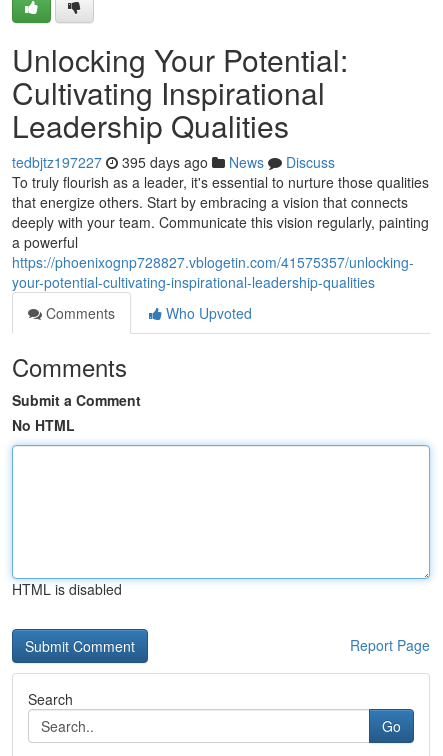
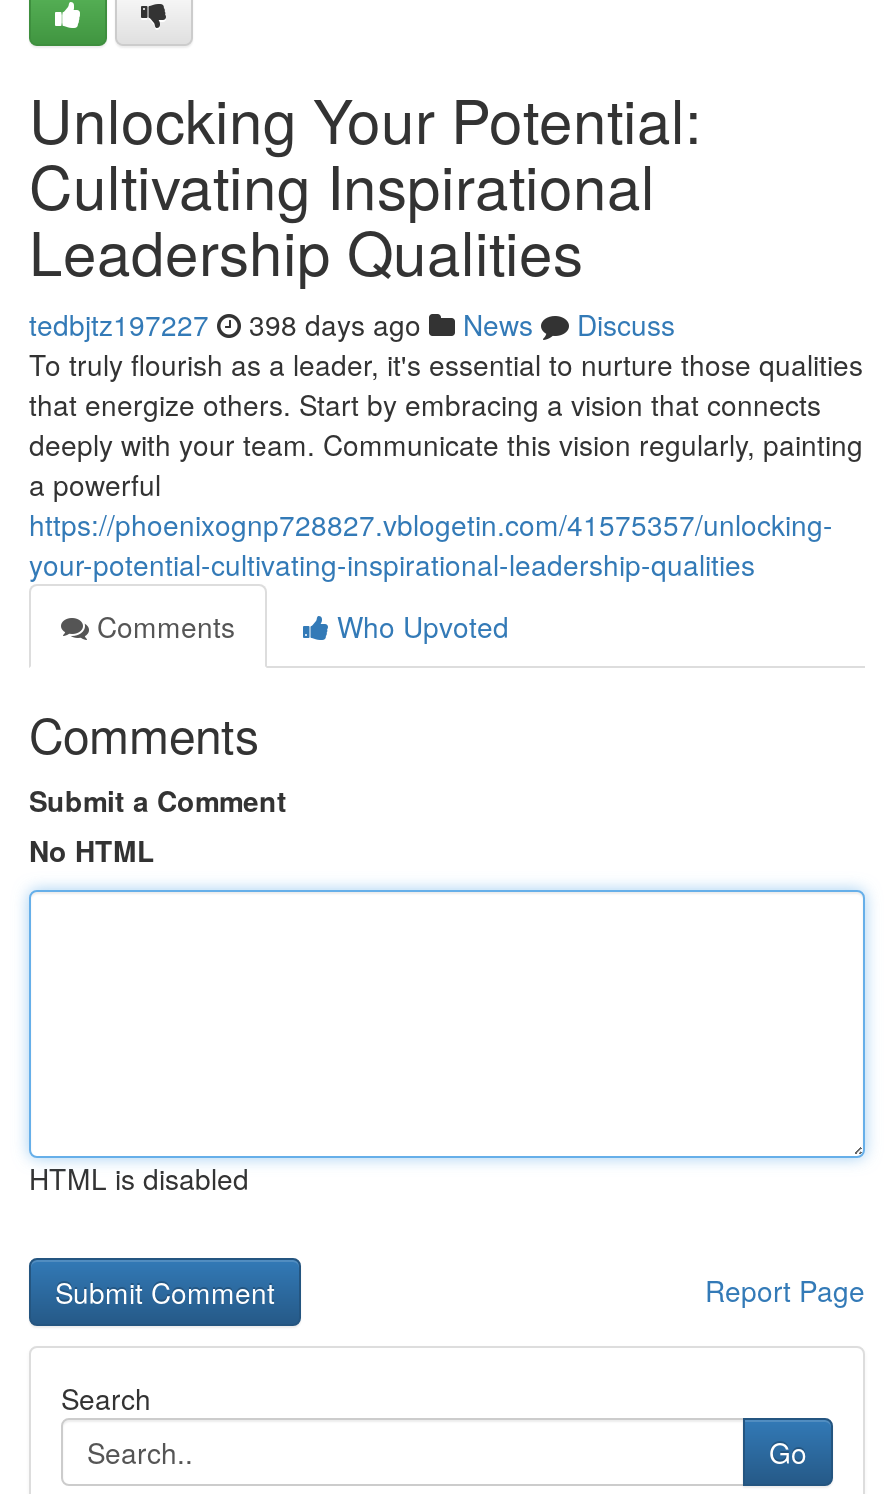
- tedbjtz197227 395 days ago News Discuss
+ tedbjtz197227 398 days ago News Discuss
